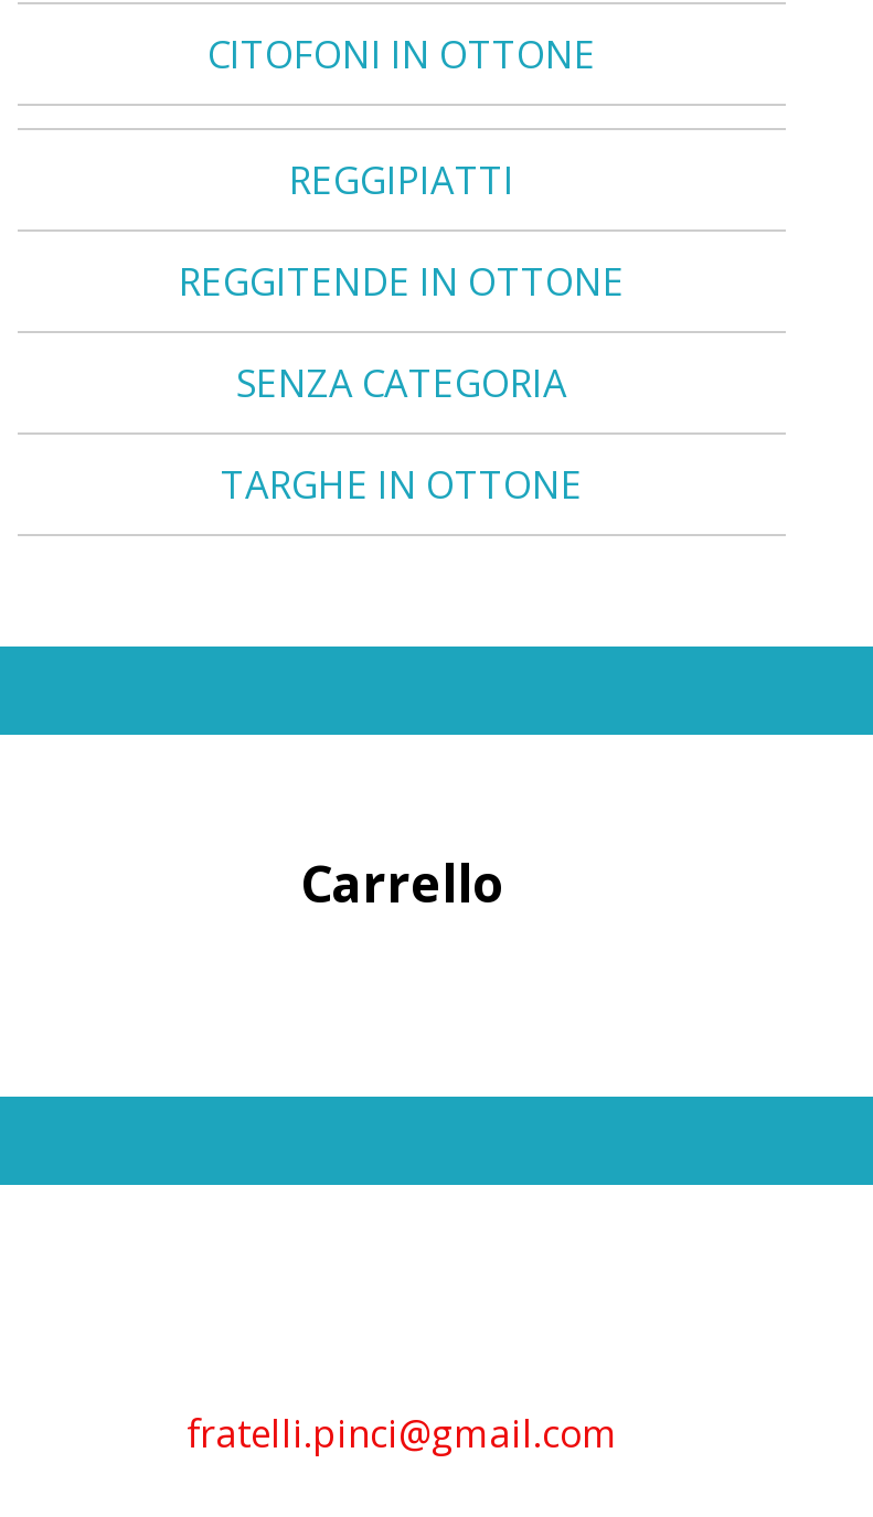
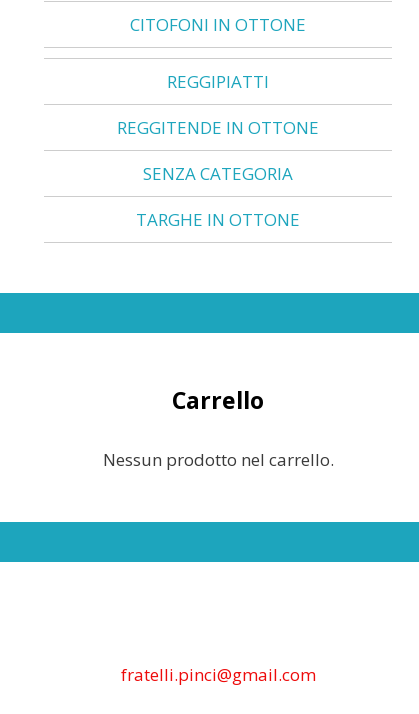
+ Nessun prodotto nel carrello.
